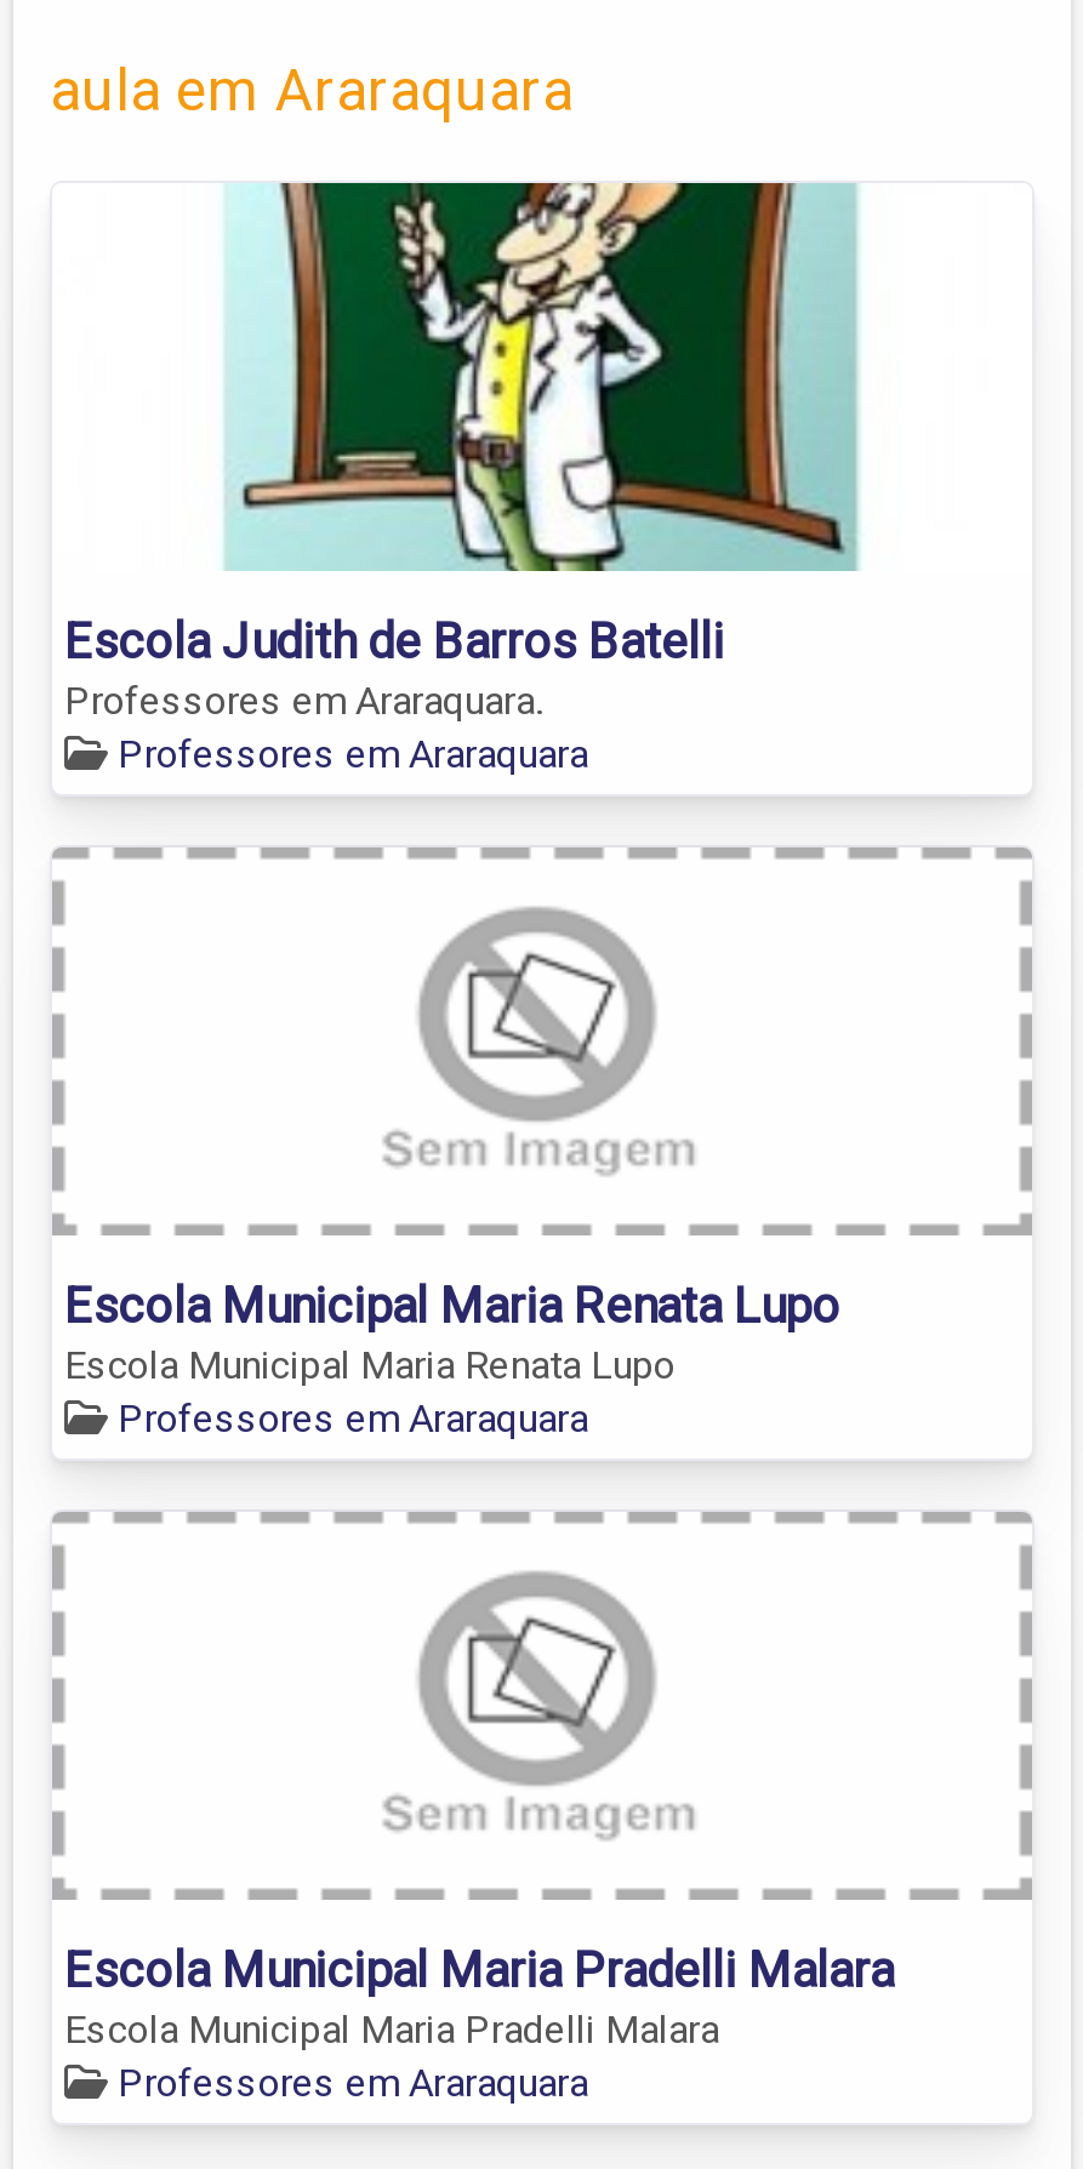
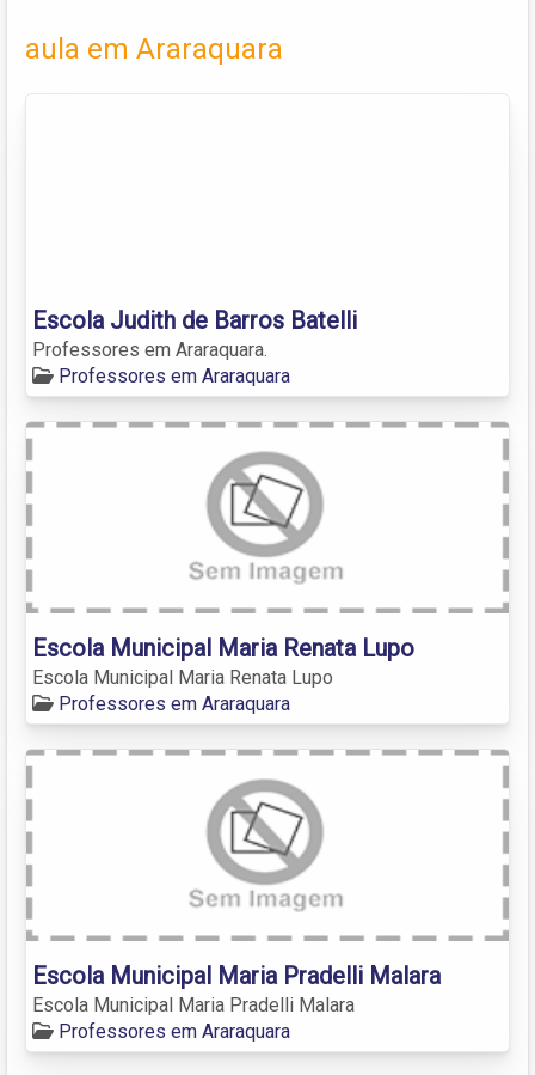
- [image]
